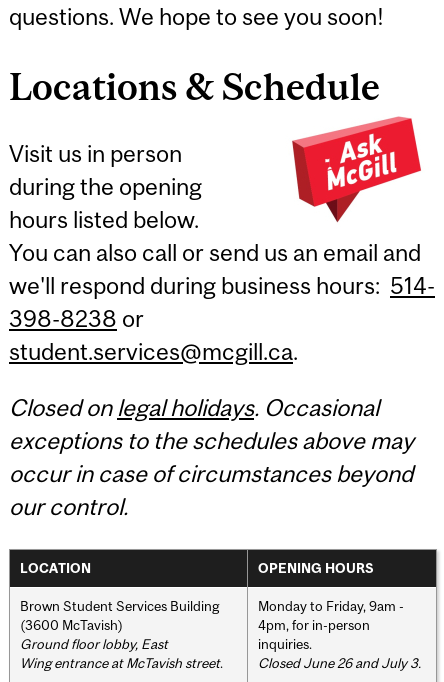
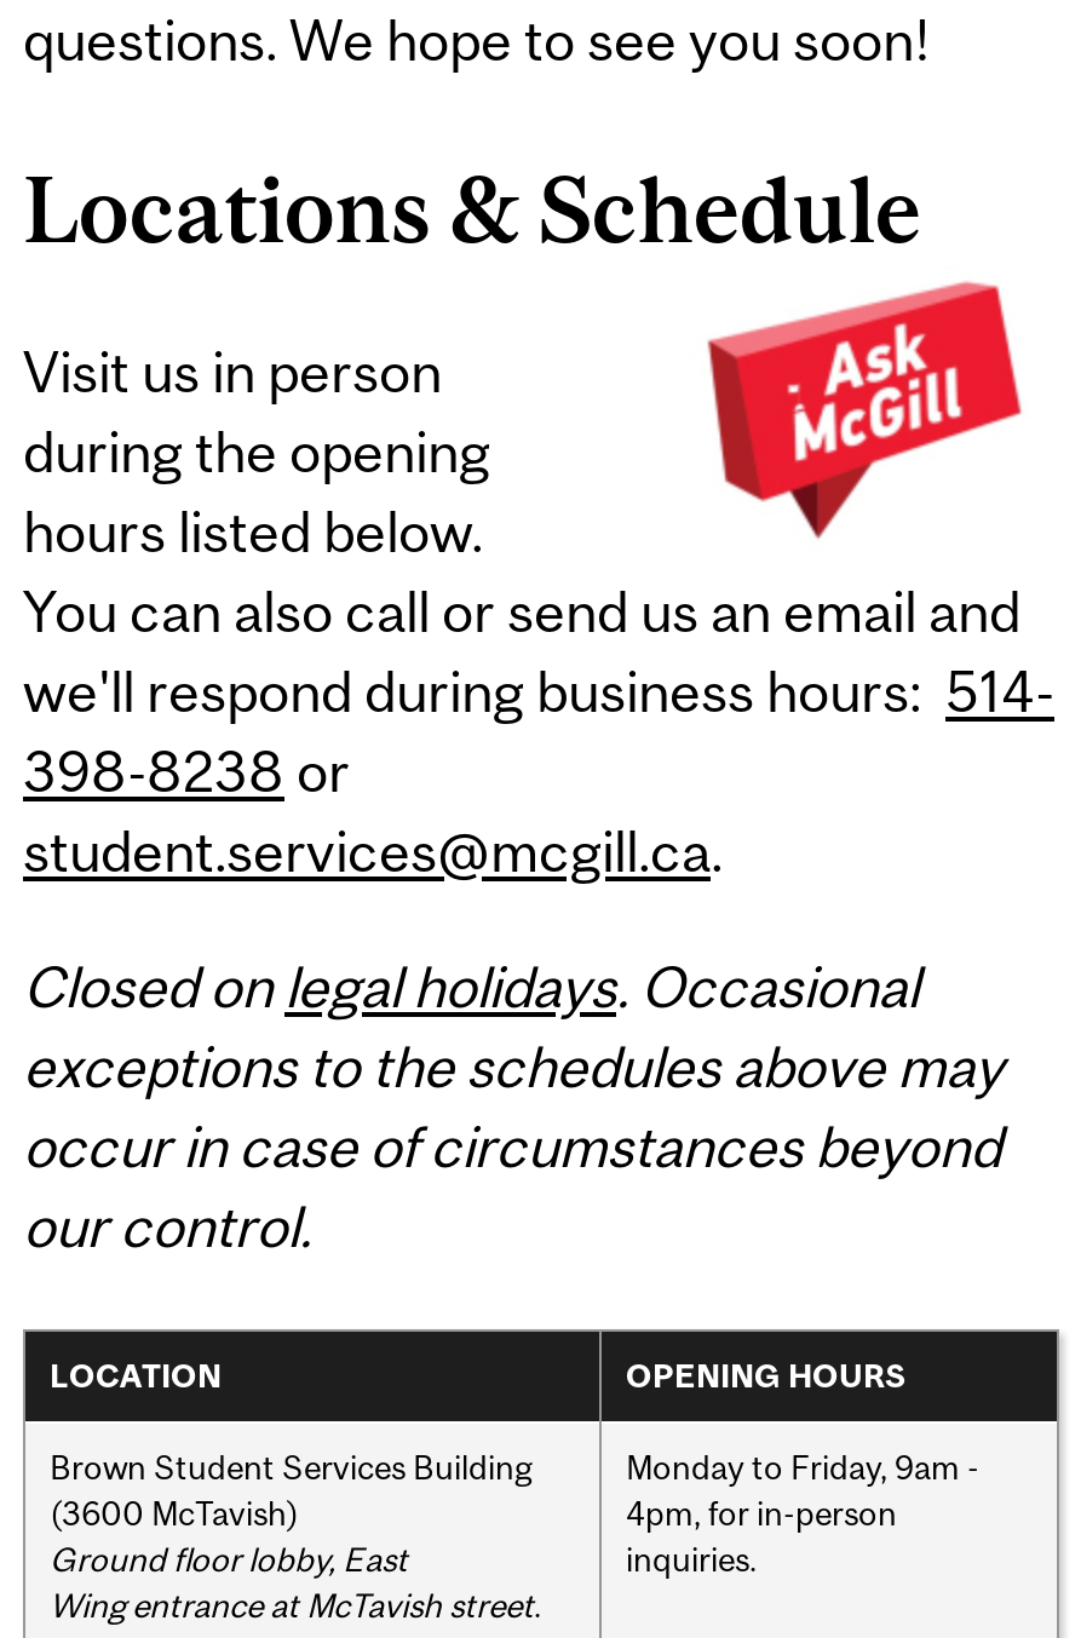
- Closed June 26 and July 3.
